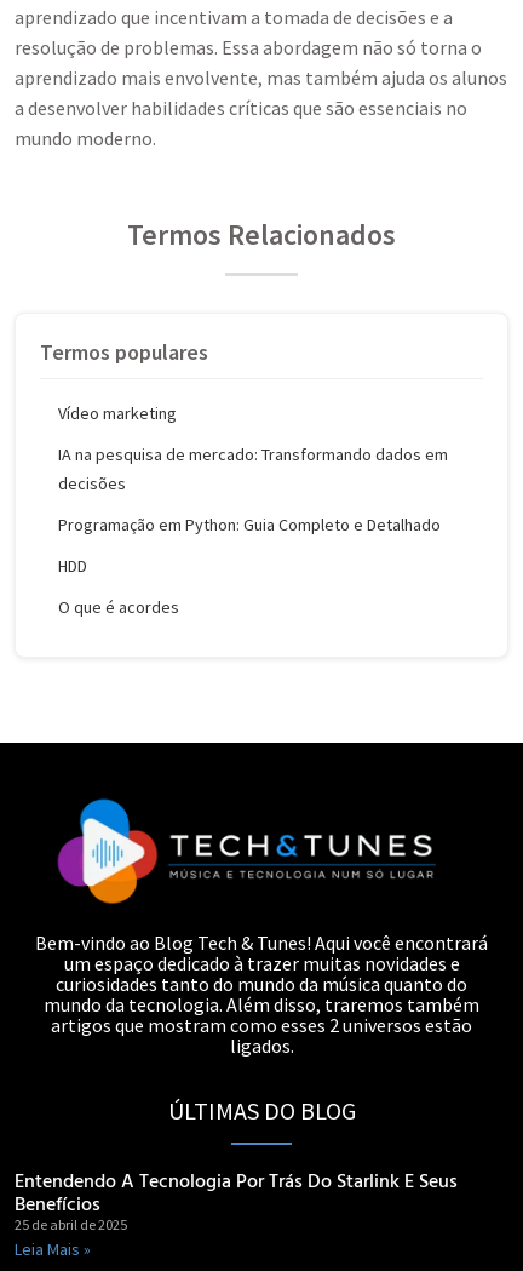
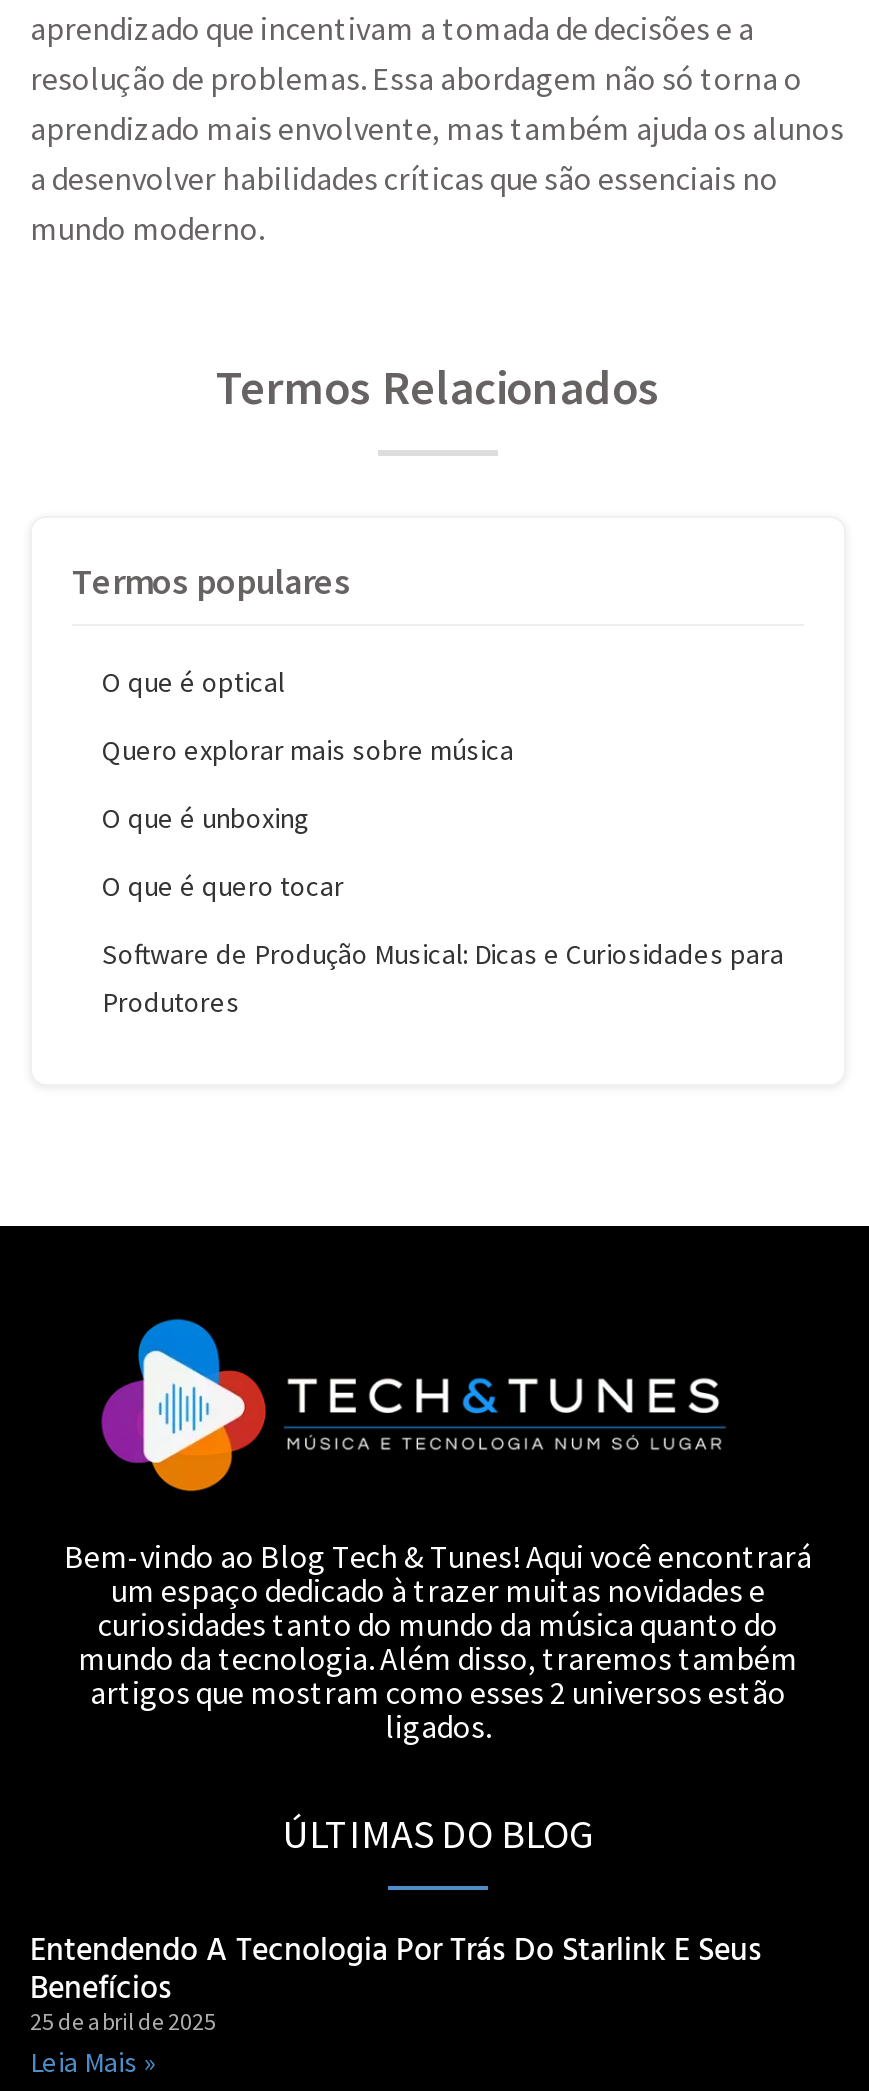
- Vídeo marketing
+ O que é optical

- IA na pesquisa de mercado: Transformando dados em
- decisões
+ Quero explorar mais sobre música

- Programação em Python: Guia Completo e Detalhado
+ O que é unboxing

- HDD
+ O que é quero tocar

- O que é acordes
+ Software de Produção Musical: Dicas e Curiosidades para
+ Produtores
